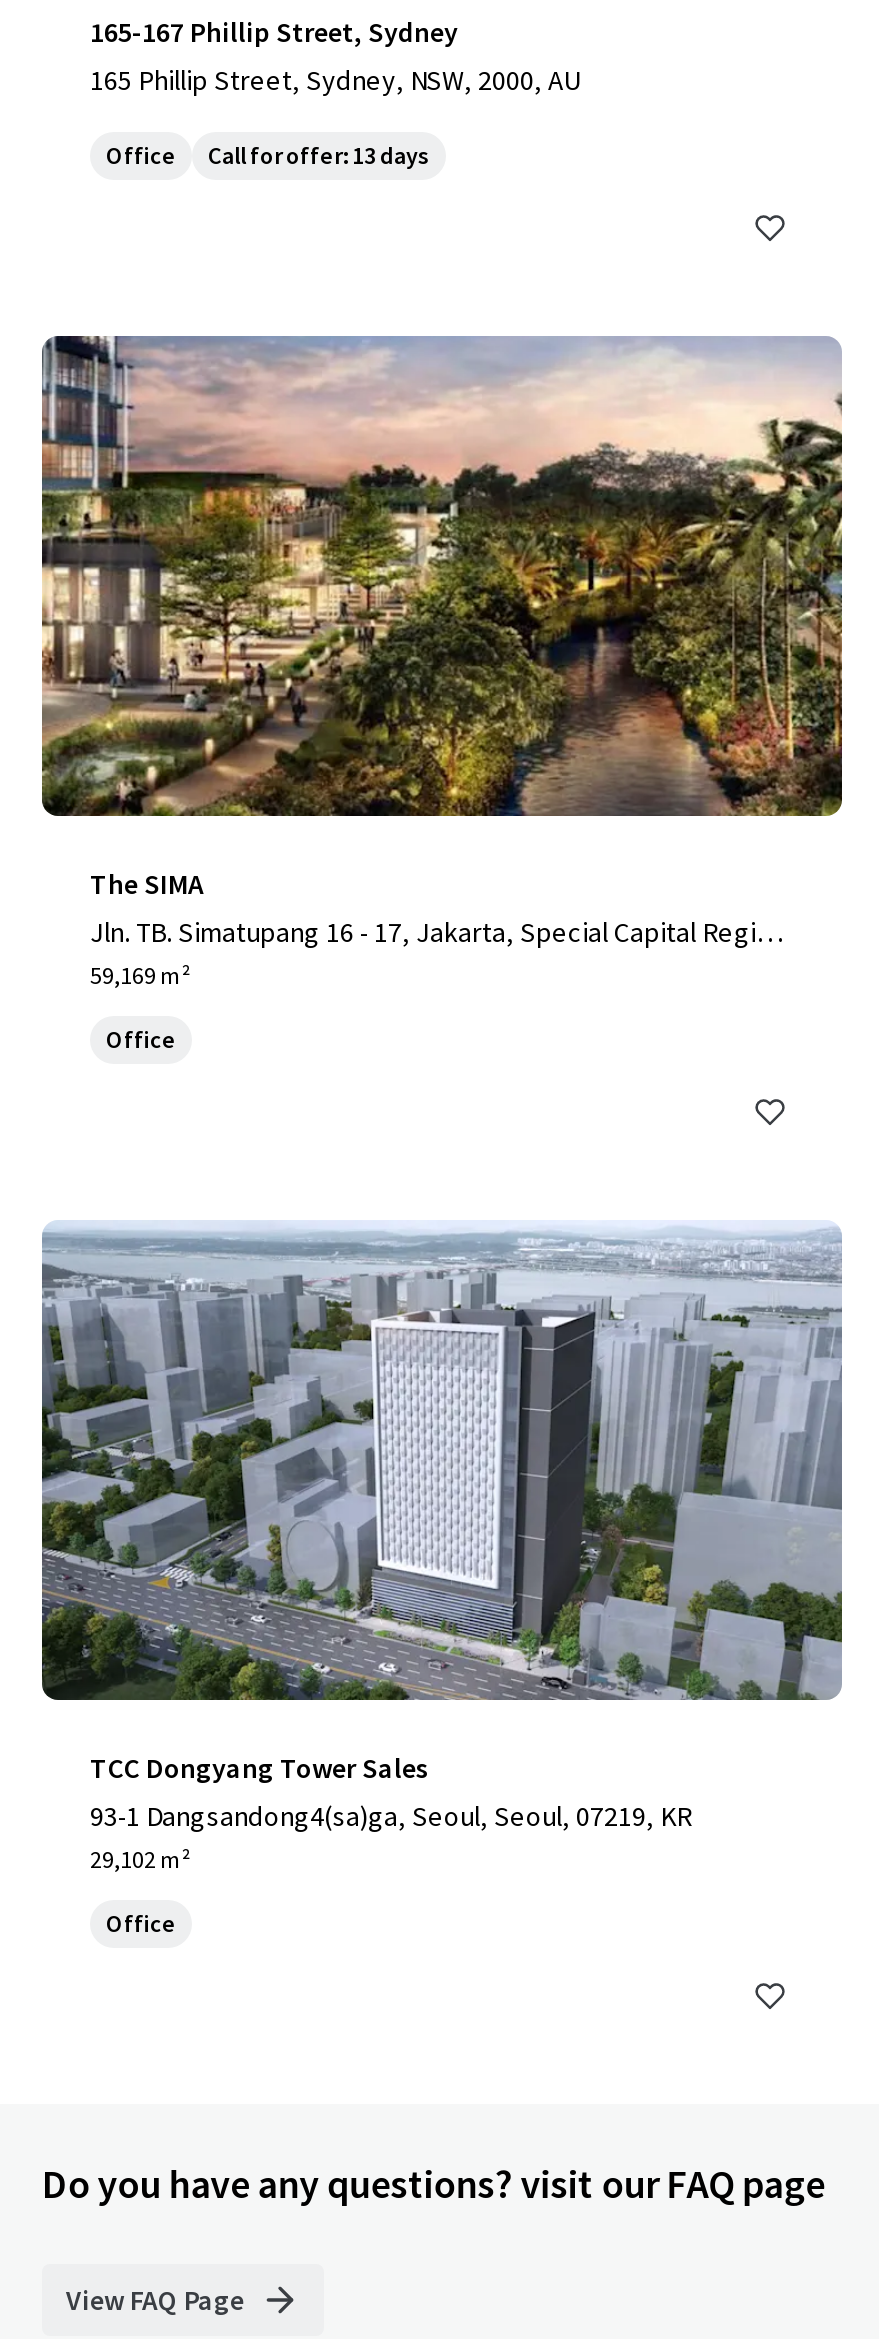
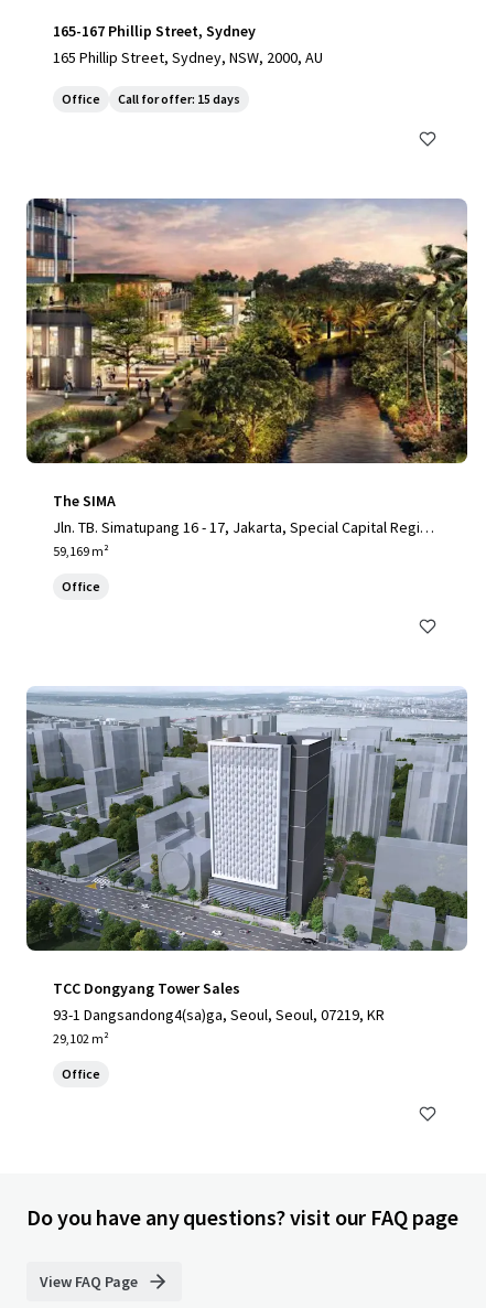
- Call for offer: 13 days
+ Call for offer: 15 days
